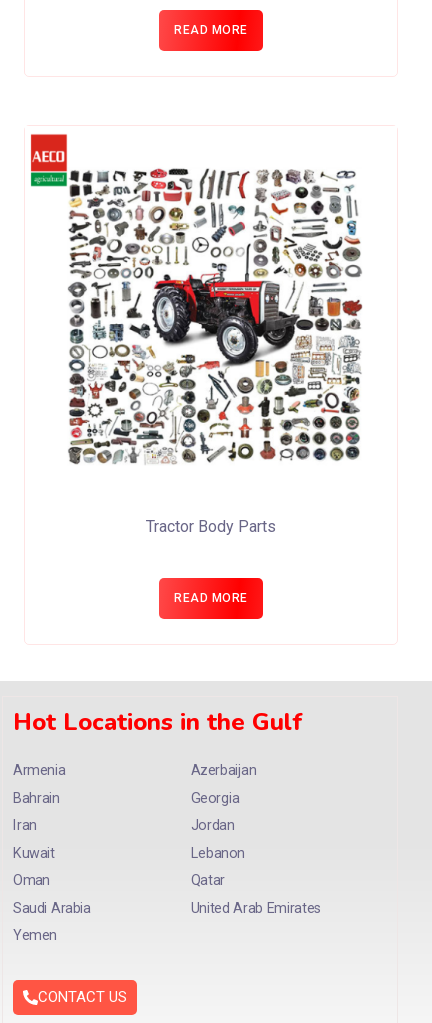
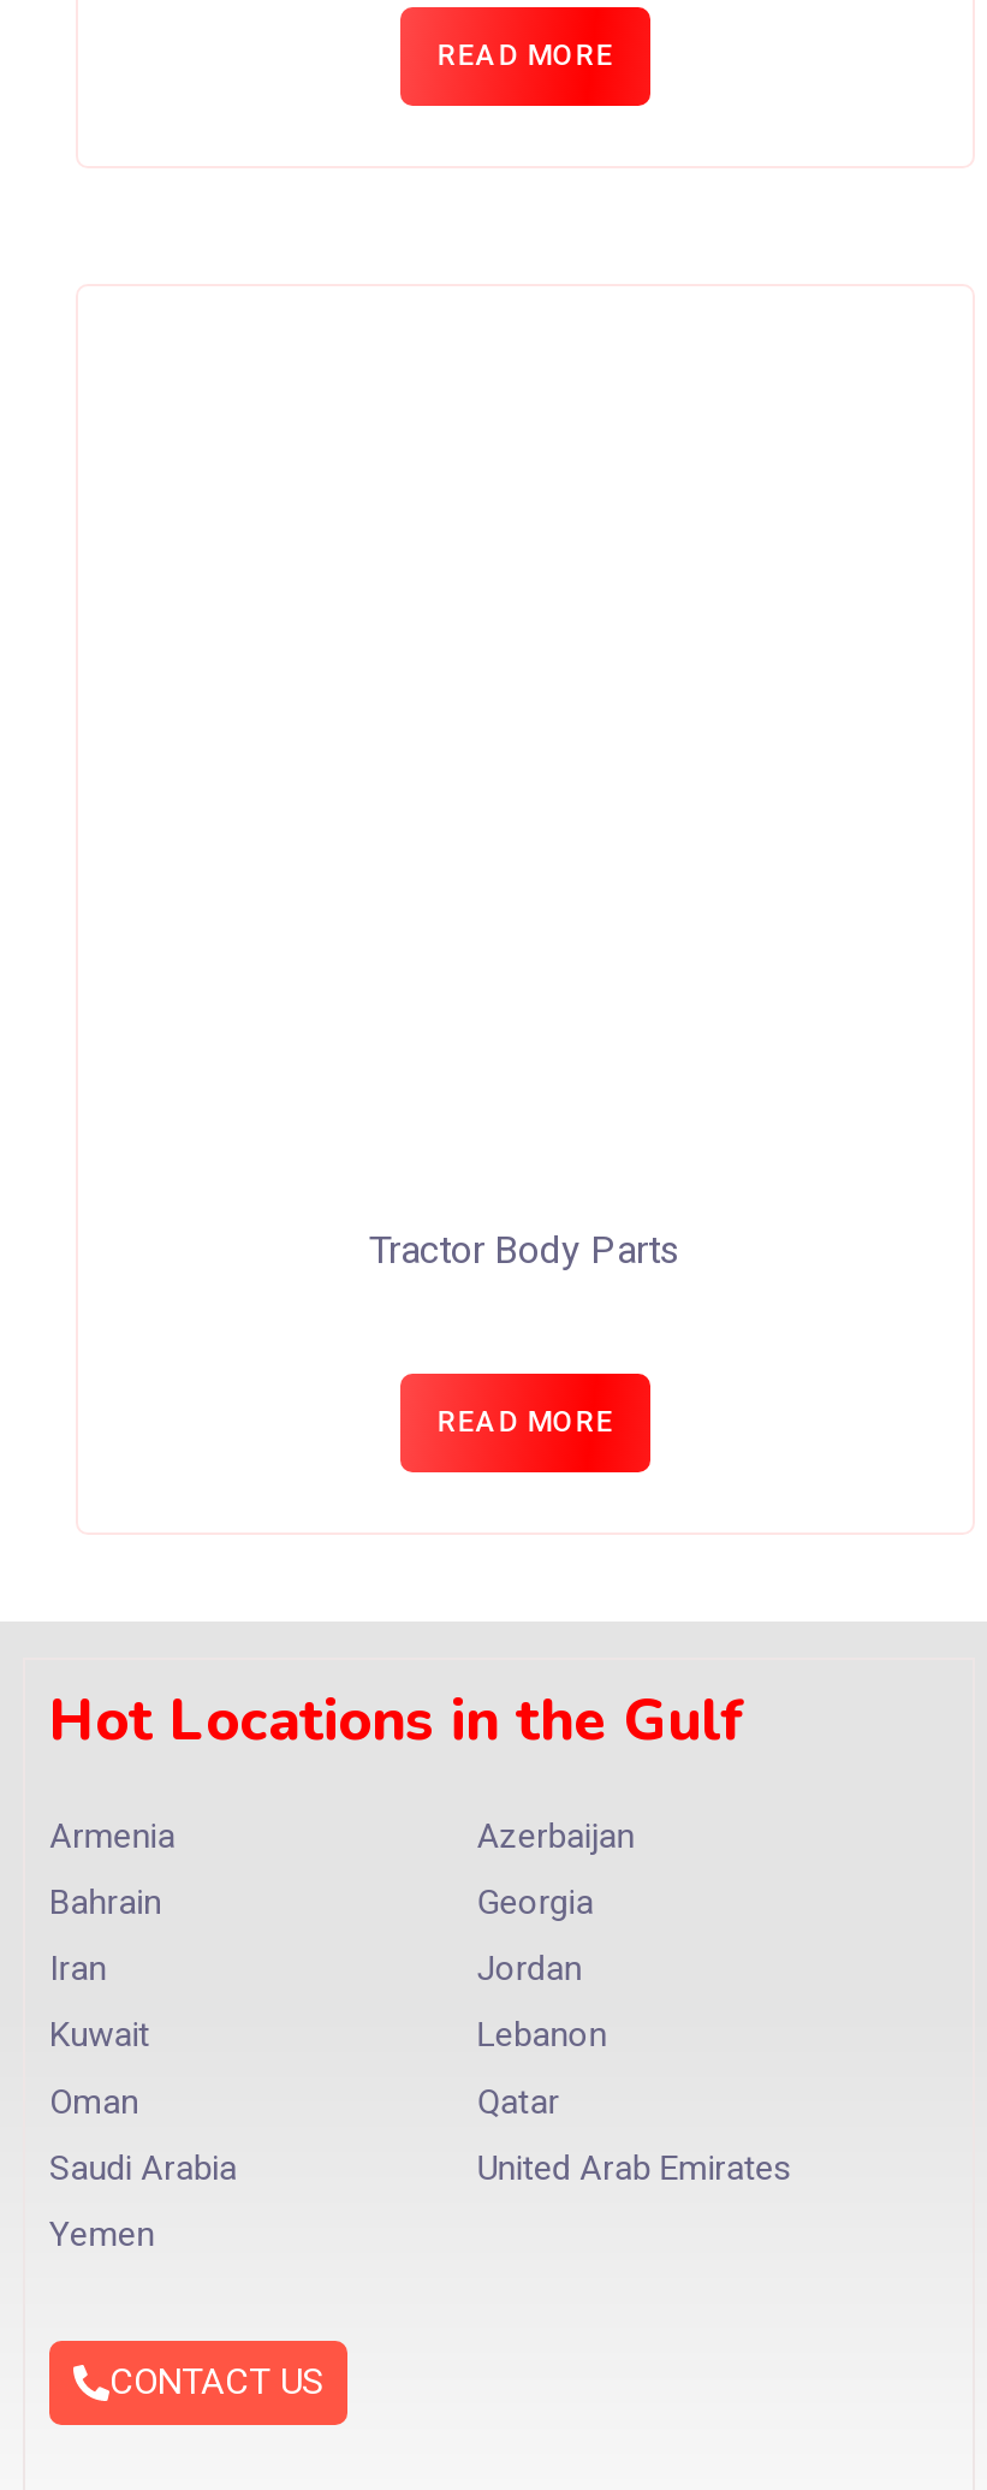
- [image]
